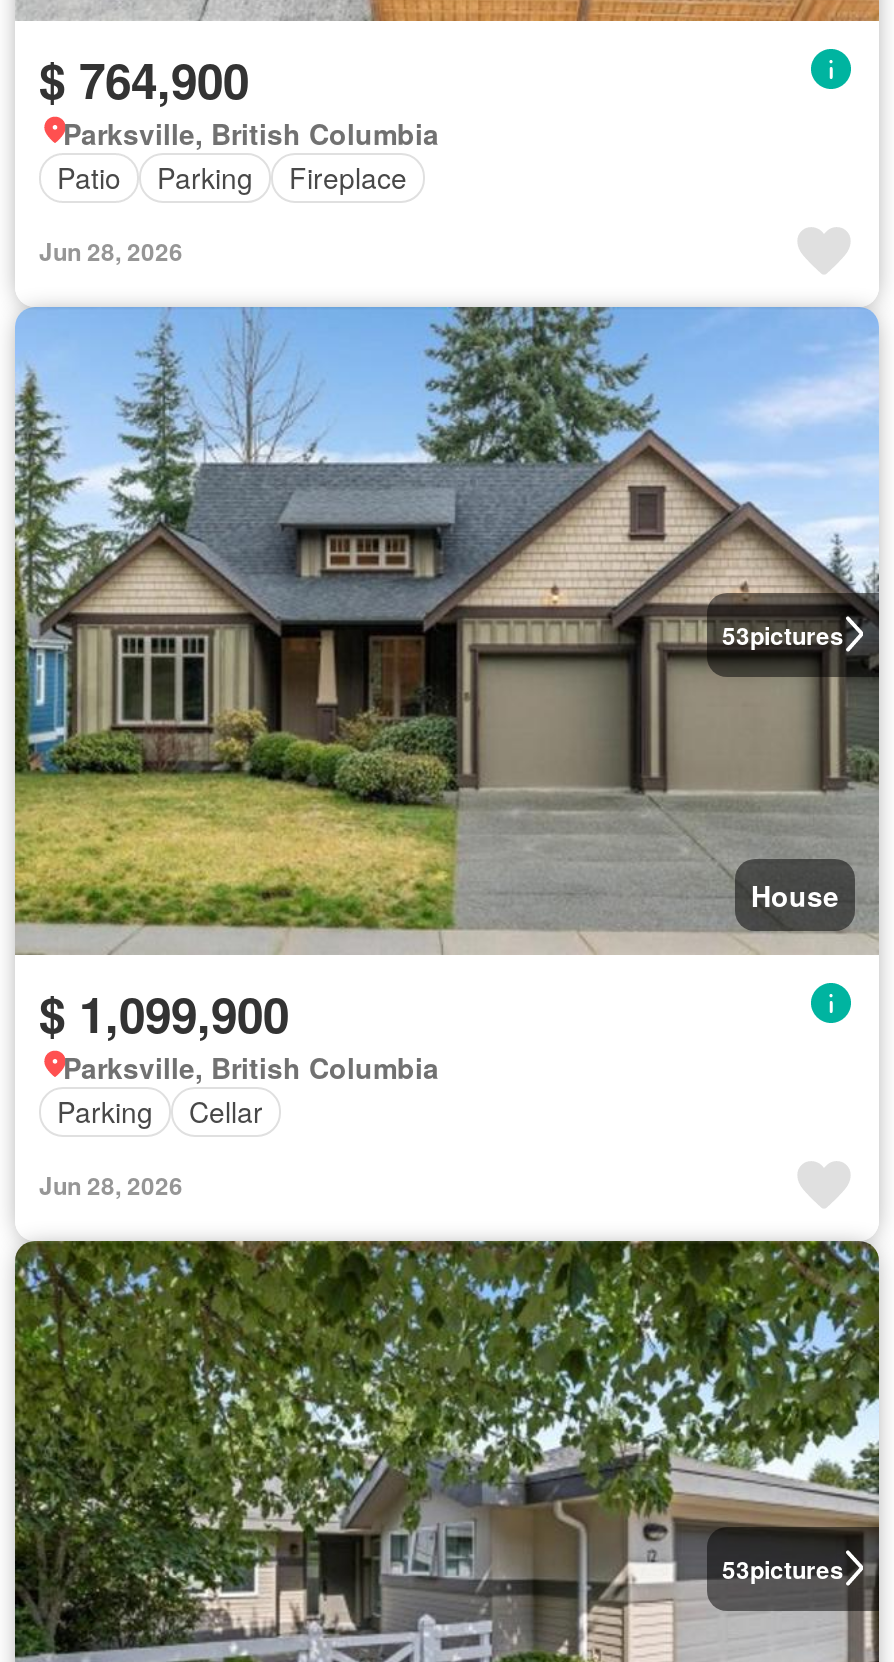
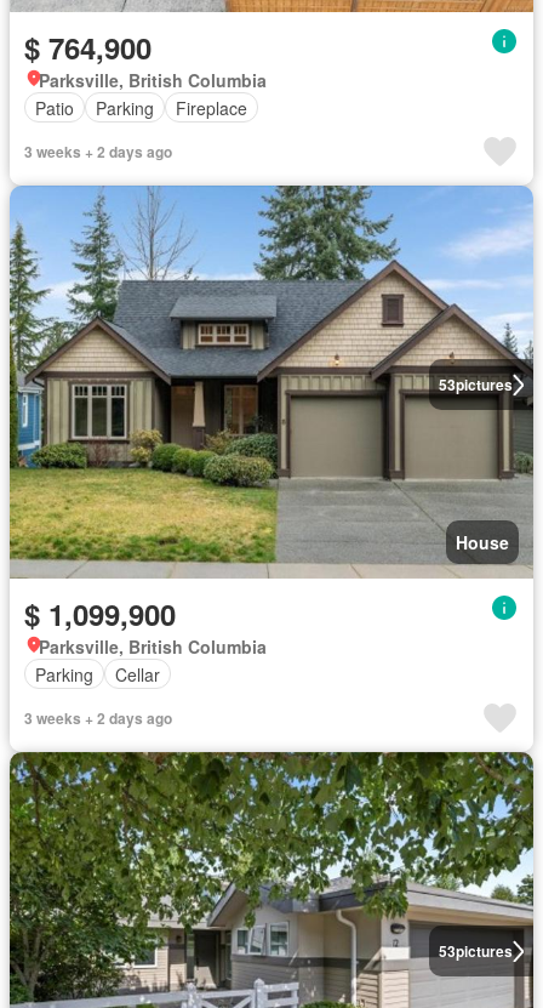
- Jun 28, 2026
+ 3 weeks + 2 days ago

- Jun 28, 2026
+ 3 weeks + 2 days ago
